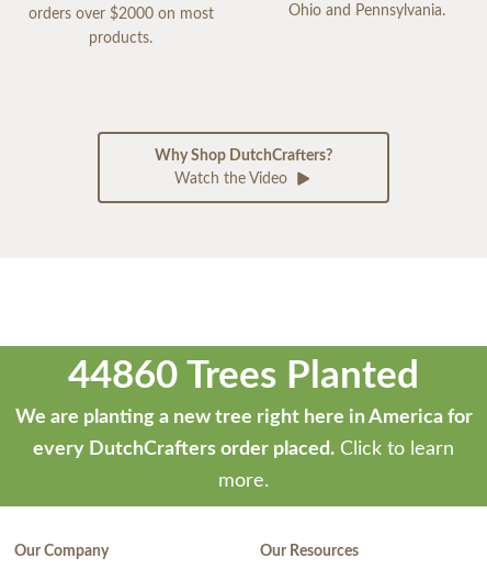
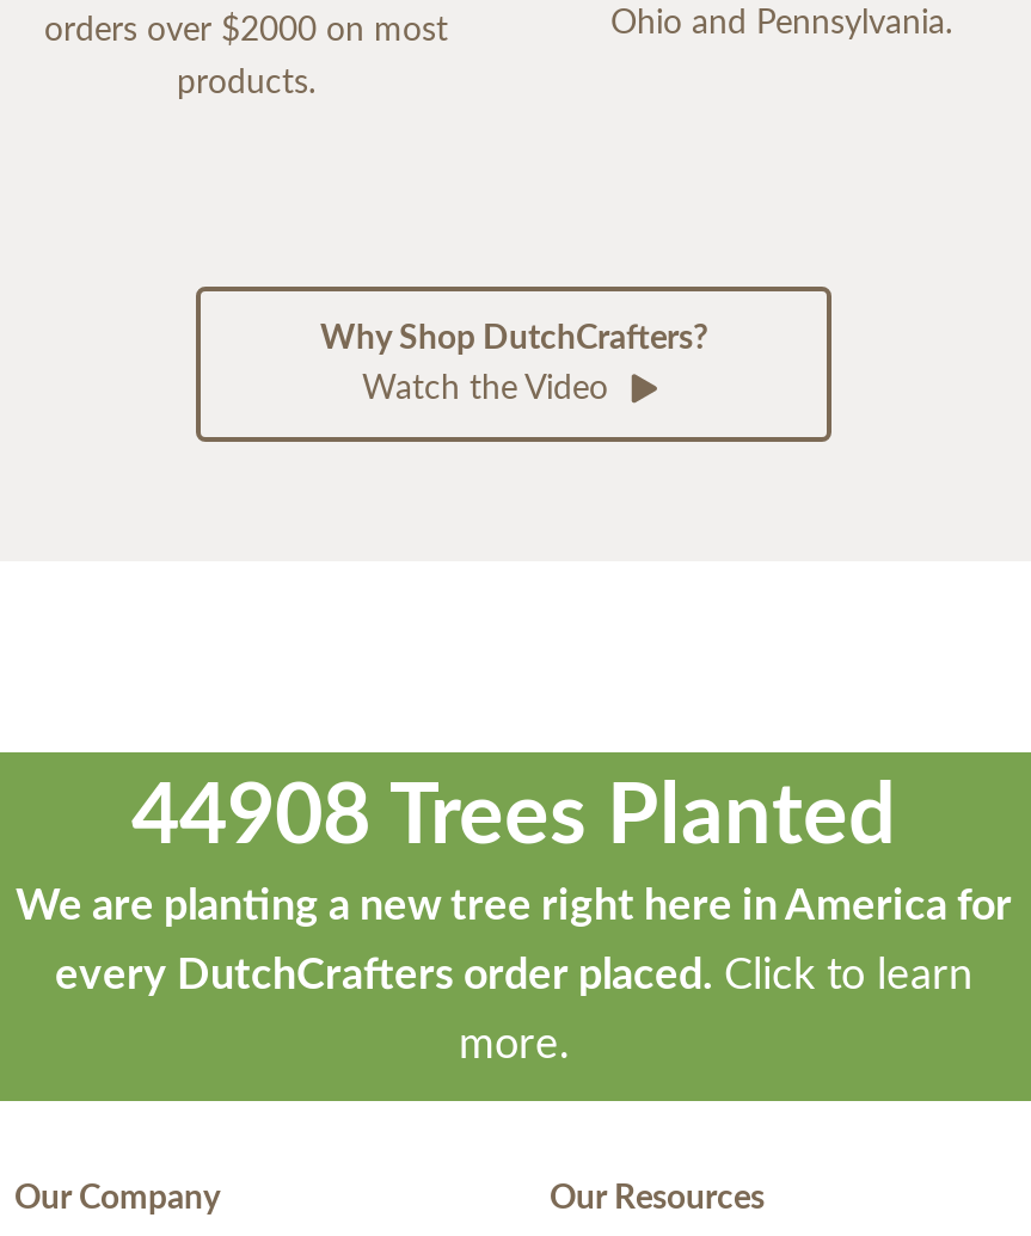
- 44860 Trees Planted
+ 44908 Trees Planted
